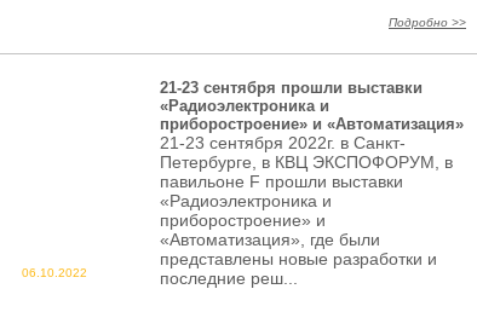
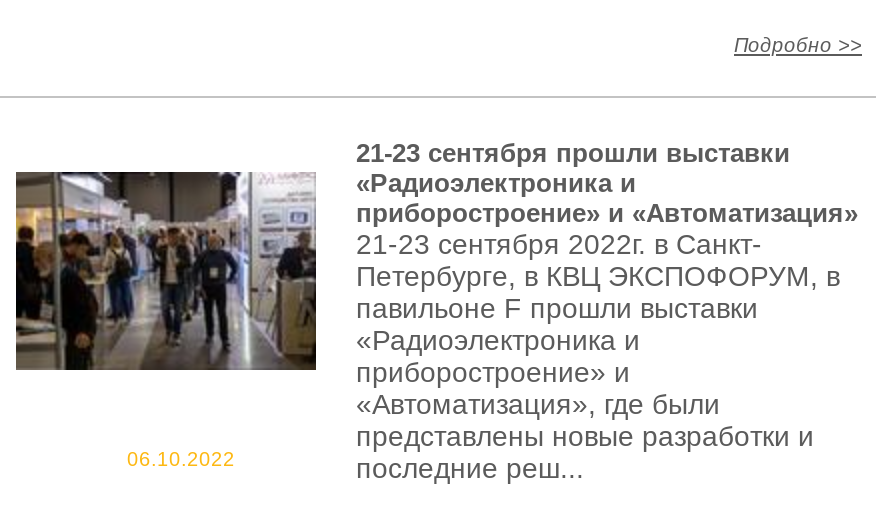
+ [image]
